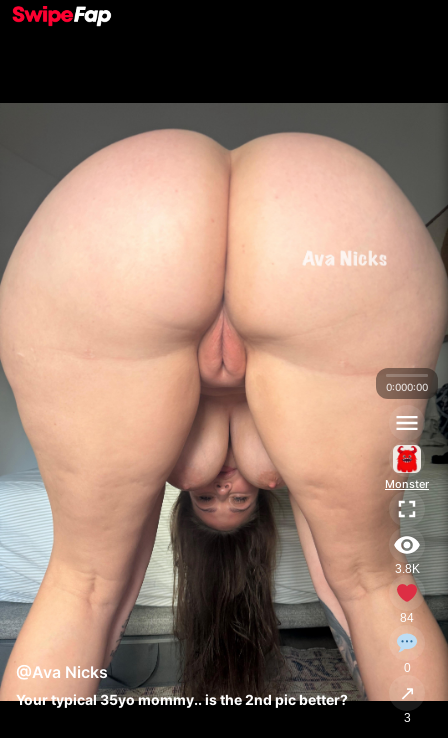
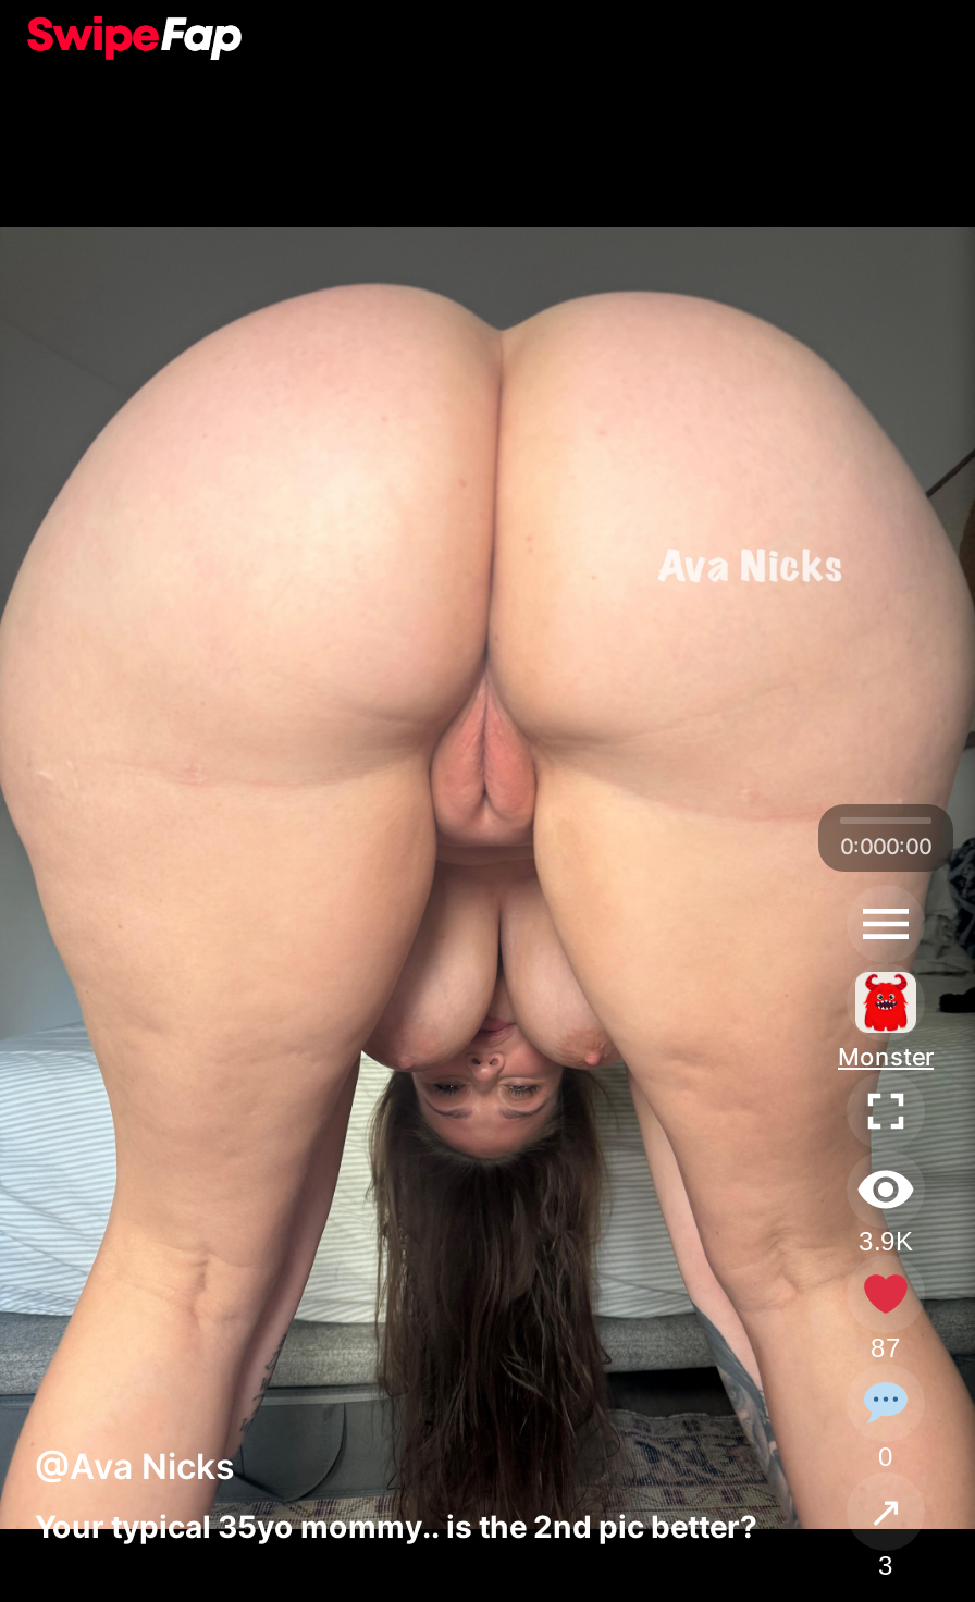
- 3.8K
+ 3.9K

- 84
+ 87
